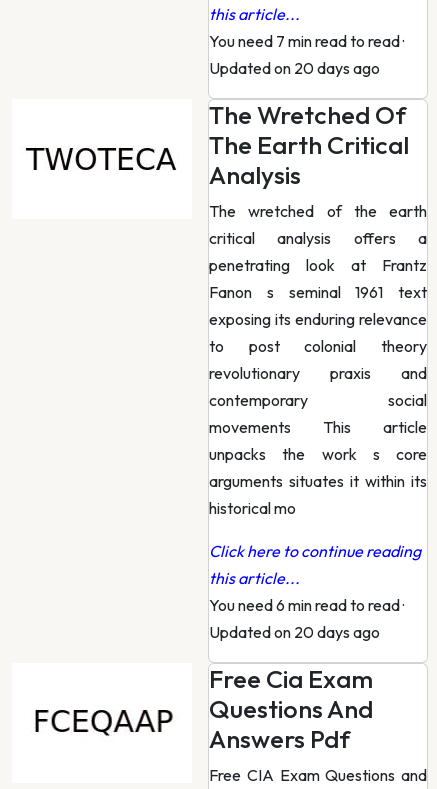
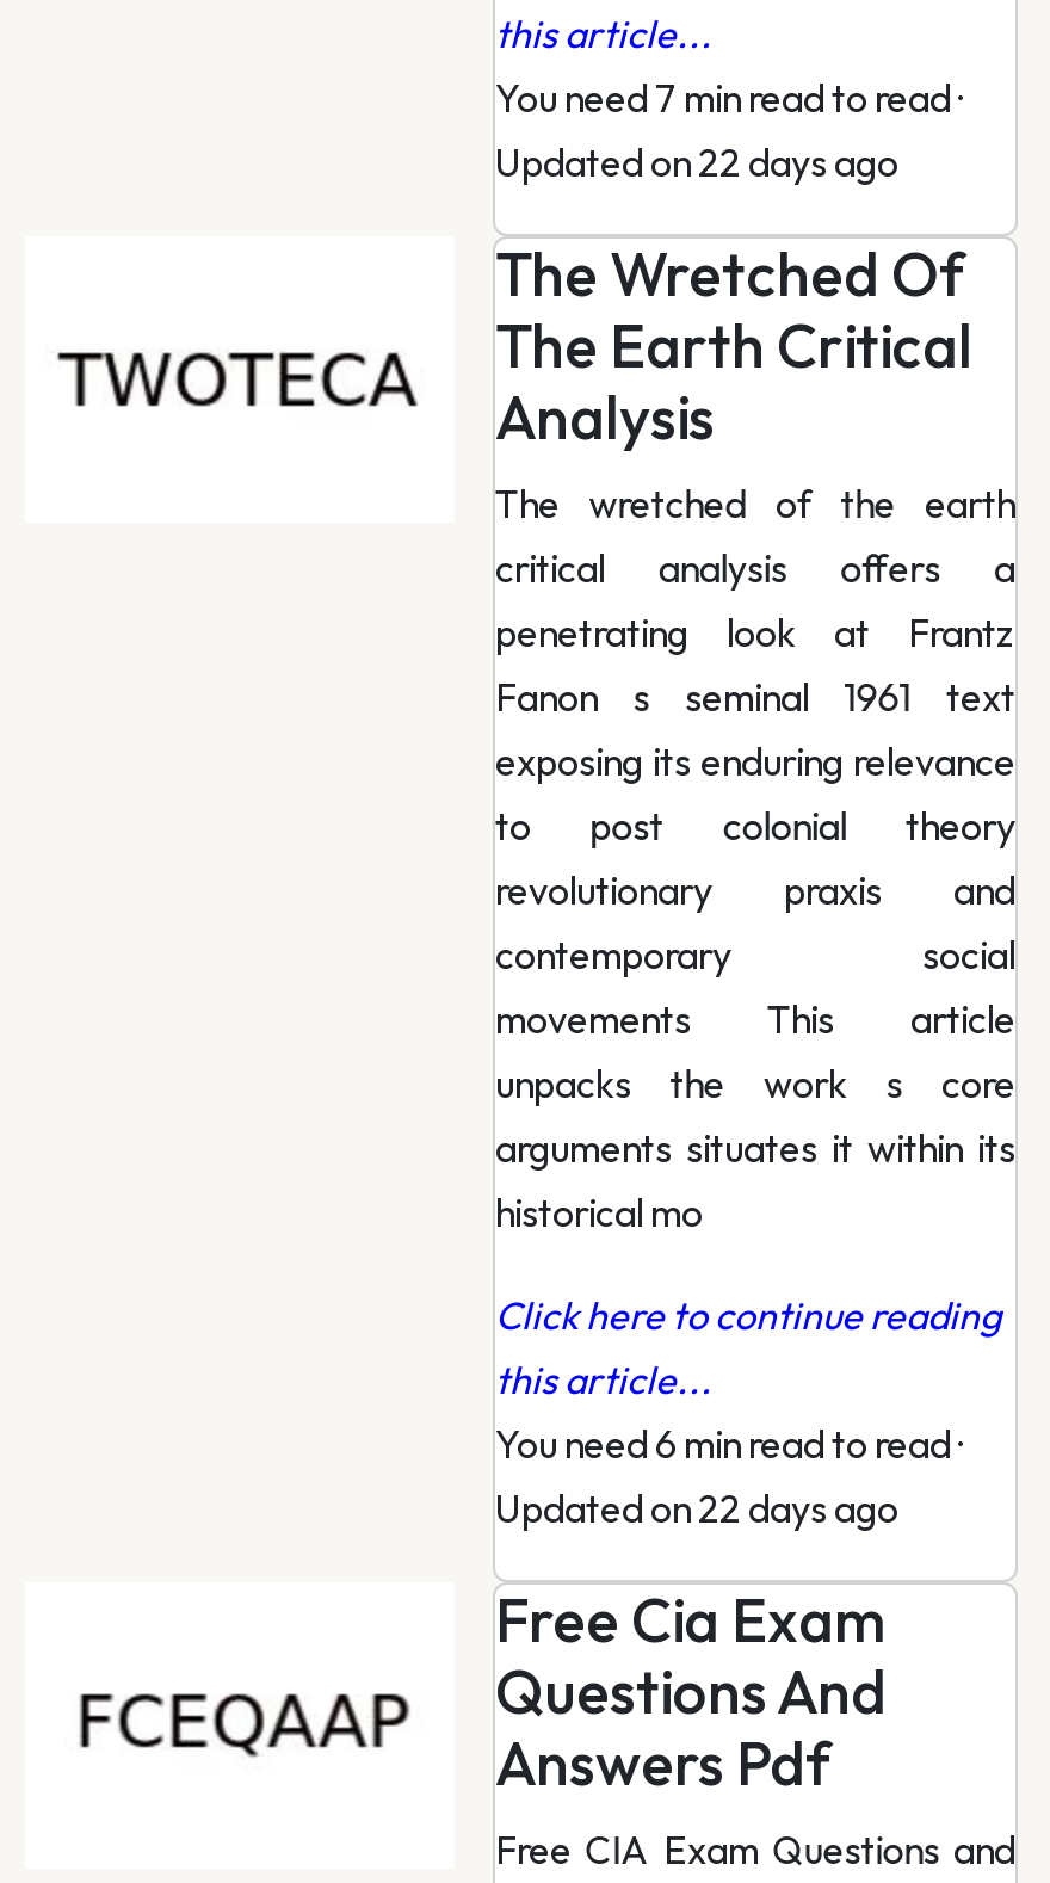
- Updated on 20 days ago
+ Updated on 22 days ago

- Updated on 20 days ago
+ Updated on 22 days ago
